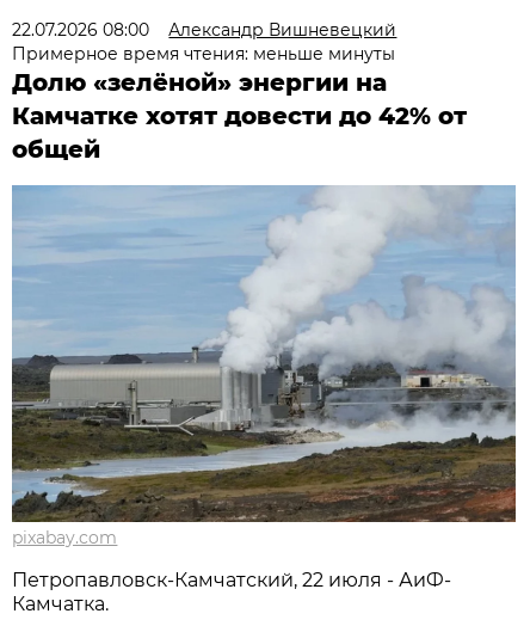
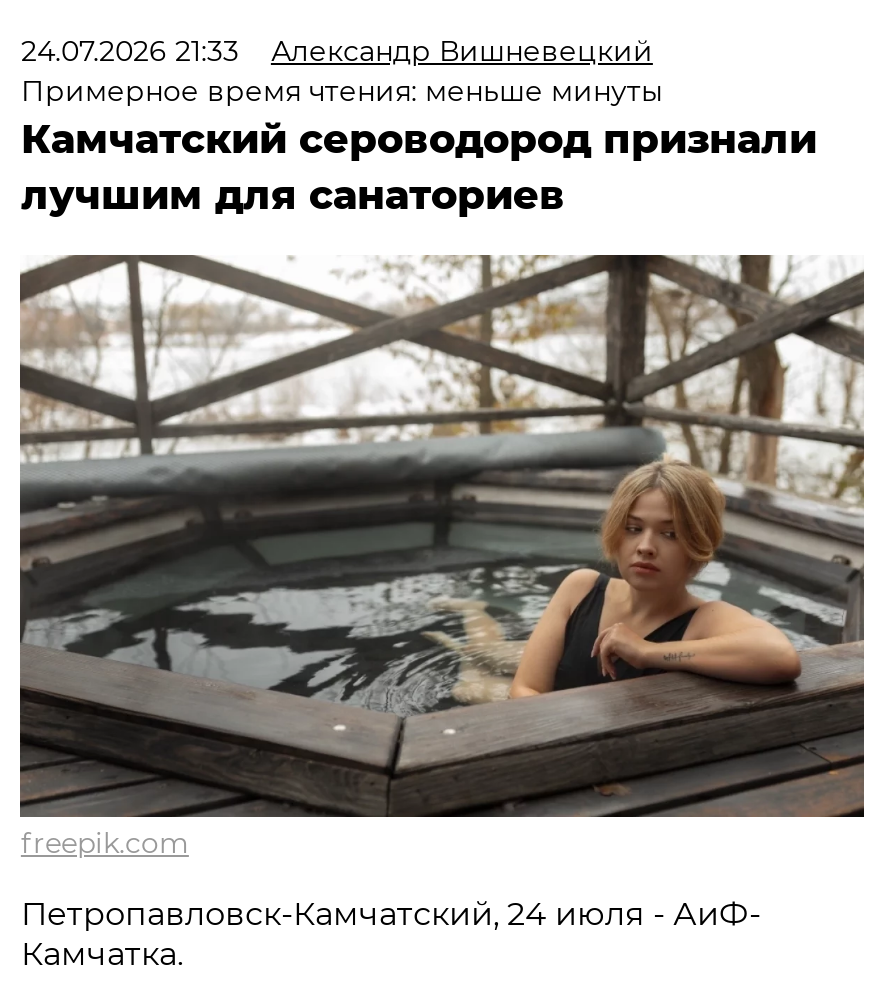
- 22.07.2026 08:00 Александр Вишневецкий
+ 24.07.2026 21:33 Александр Вишневецкий

- Долю «зелёной» энергии на
- Камчатке хотят довести до 42% от
- общей
+ Камчатский сероводород признали
+ лучшим для санаториев

- [image]
- pixabay.com
+ [image]
+ freepik.com

- Петропавловск-Камчатский, 22 июля - АиФ-
+ Петропавловск-Камчатский, 24 июля - АиФ-
